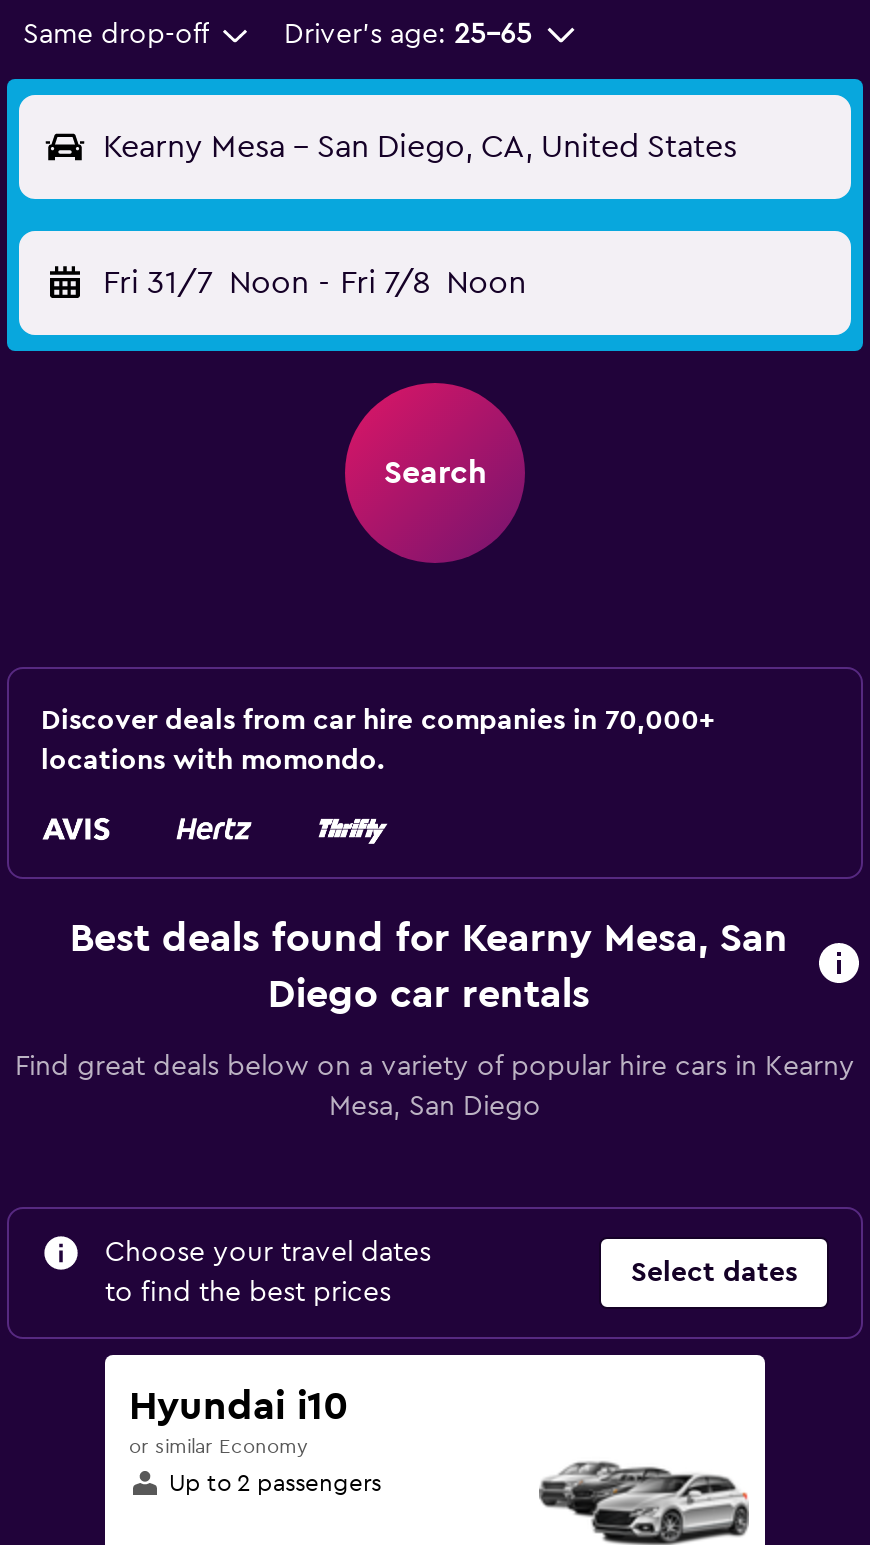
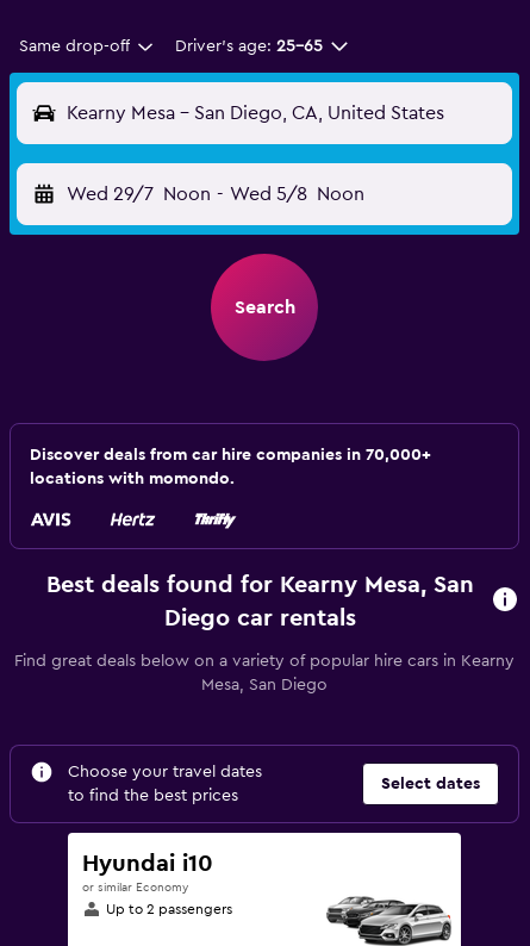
- Fri 31/7 Noon - Fri 7/8 Noon
+ Wed 29/7 Noon - Wed 5/8 Noon
